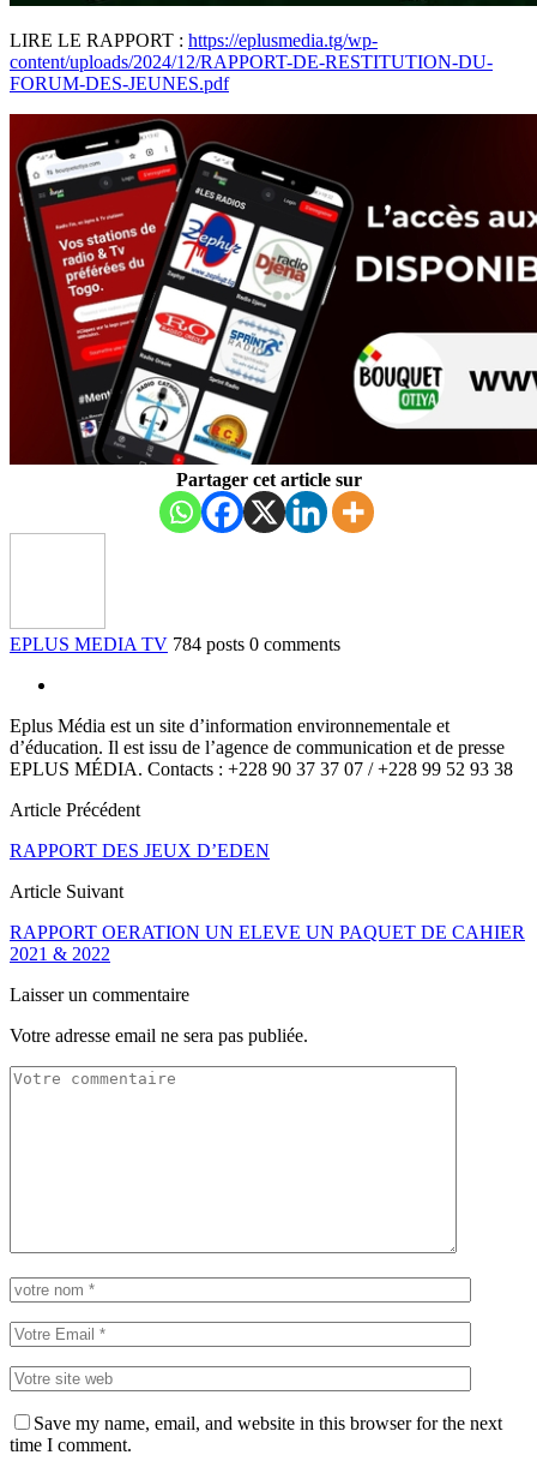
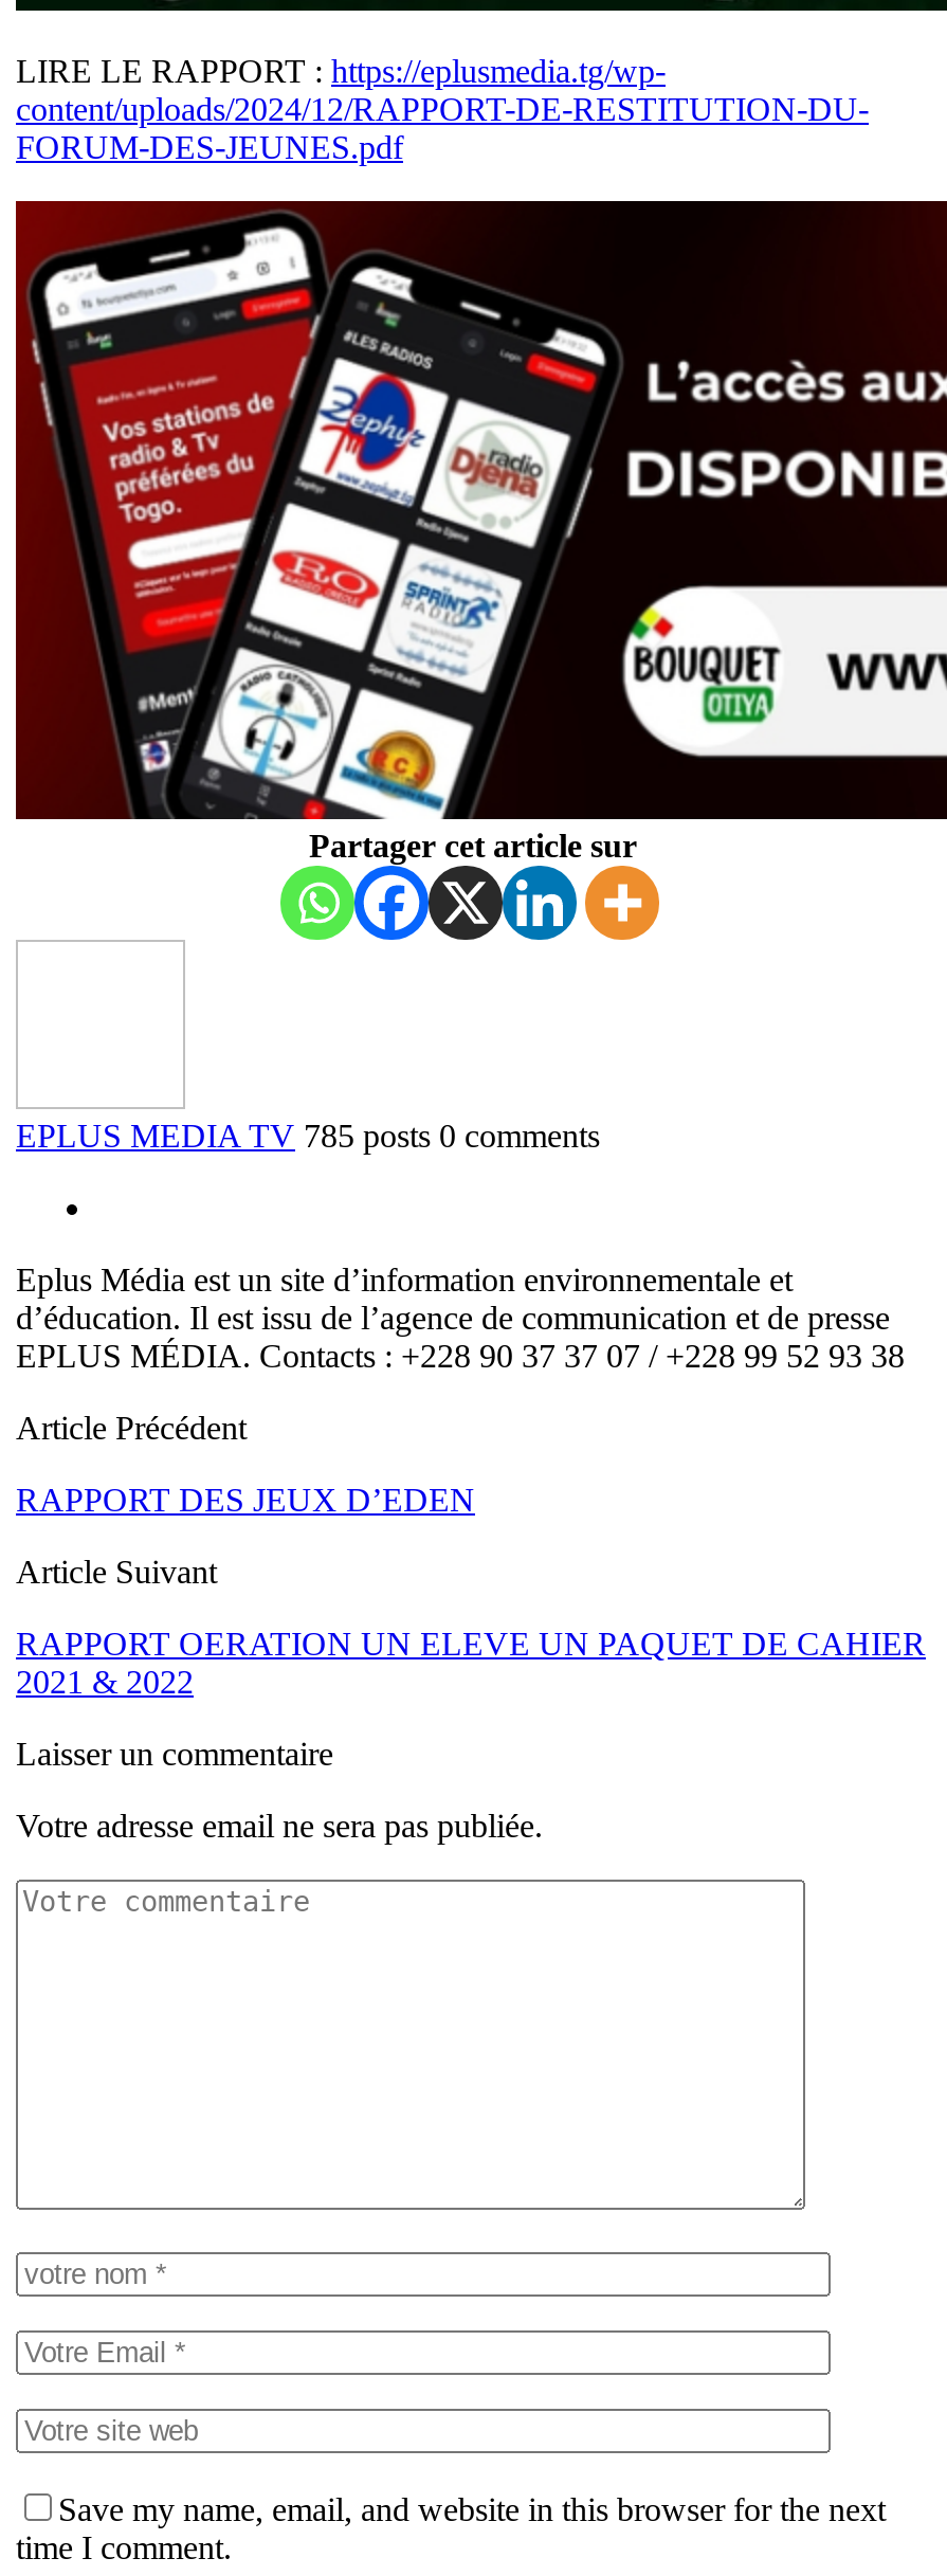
- EPLUS MEDIA TV 784 posts 0 comments
+ EPLUS MEDIA TV 785 posts 0 comments
